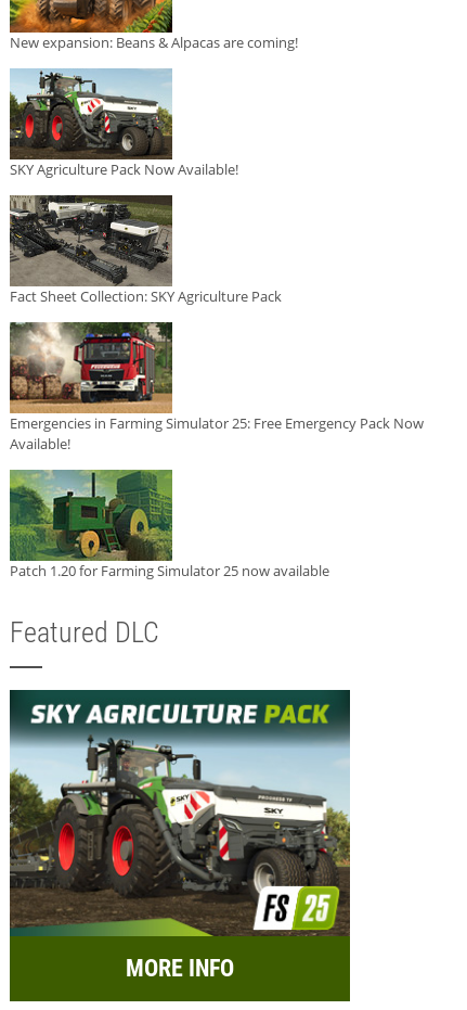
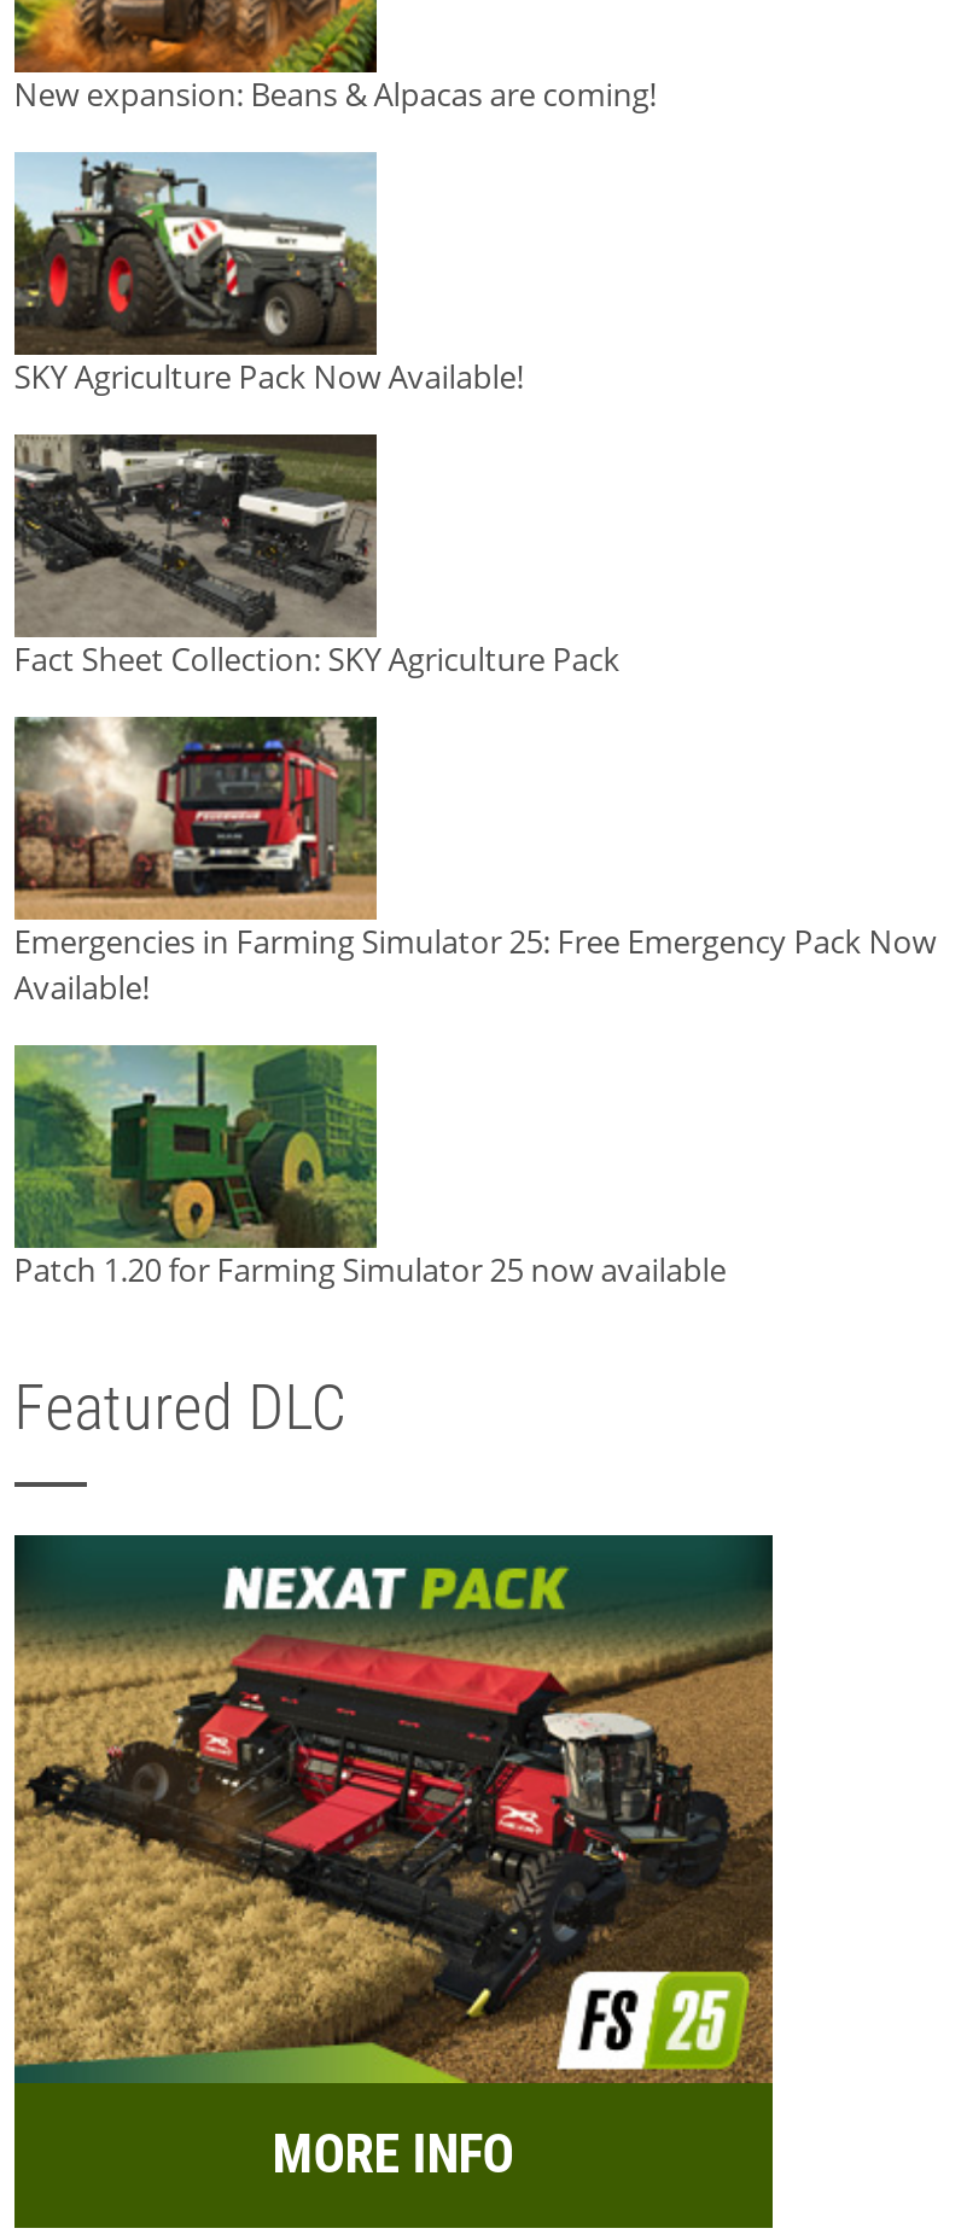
- [image]
+ [image]
